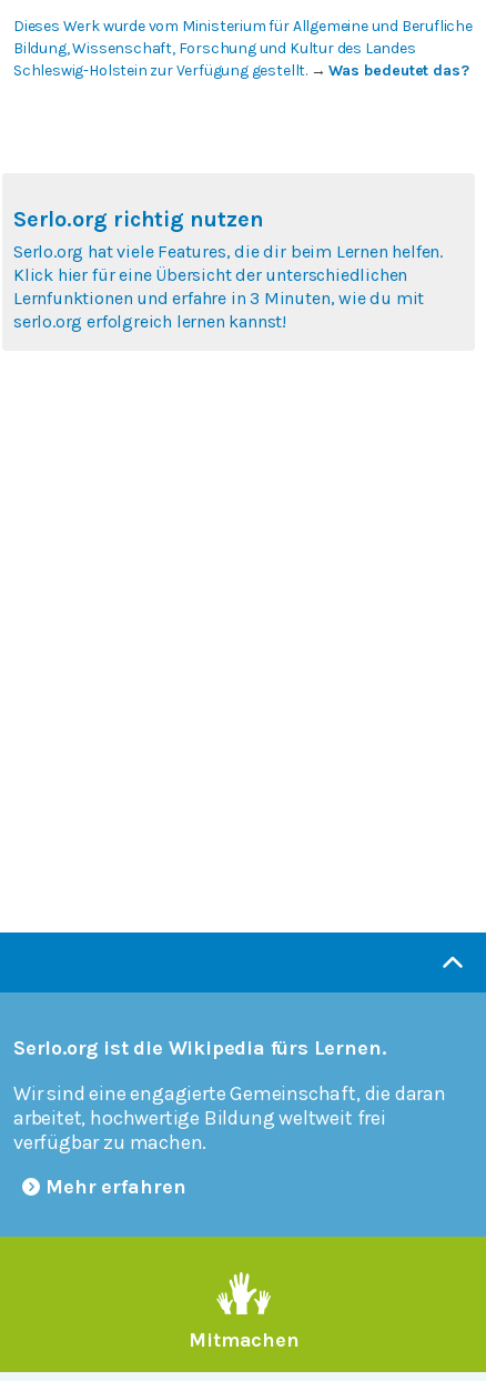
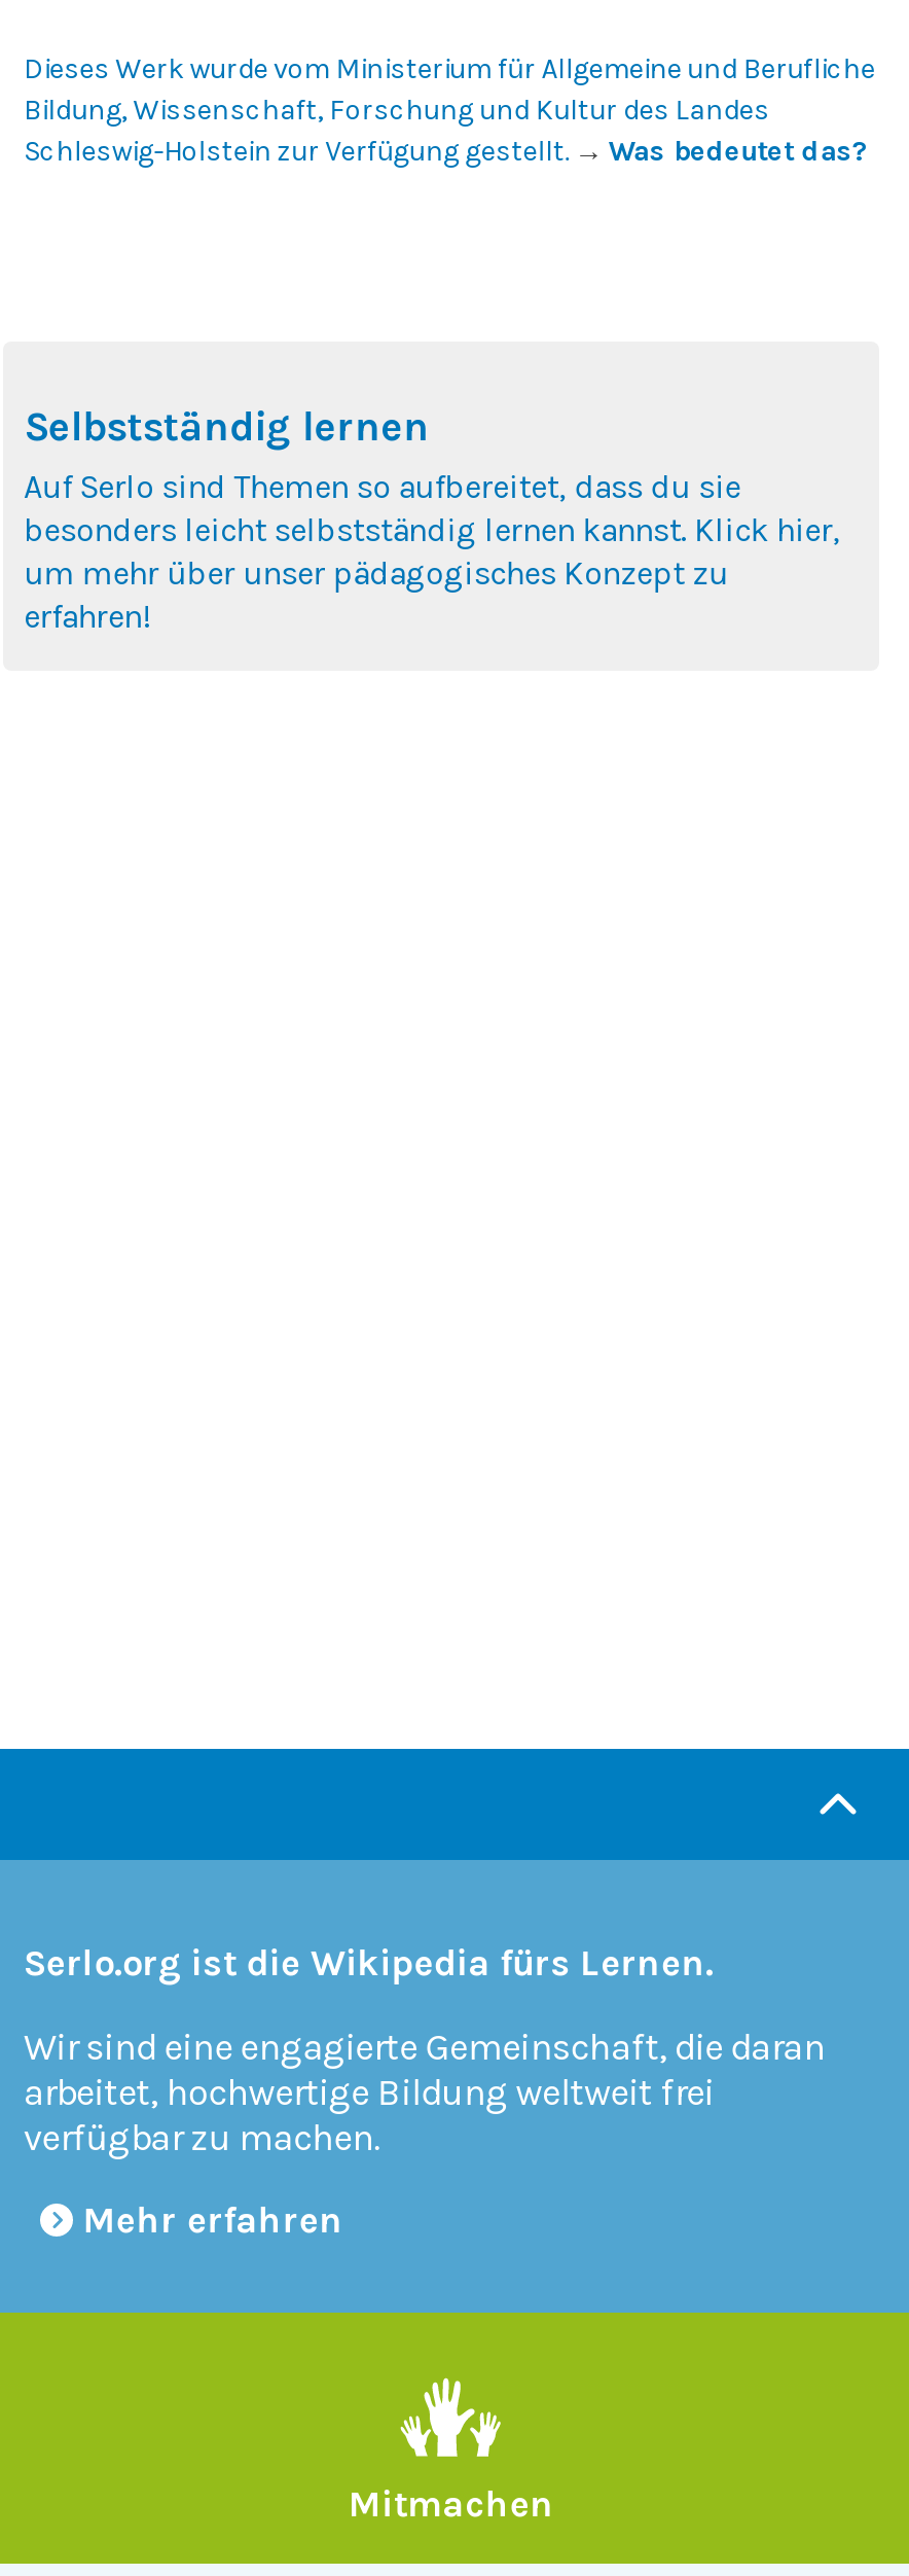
- Serlo.org richtig nutzen
- Serlo.org hat viele Features, die dir beim Lernen helfen.
- Klick hier für eine Übersicht der unterschiedlichen
- Lernfunktionen und erfahre in 3 Minuten, wie du mit
- serlo.org erfolgreich lernen kannst!
+ Selbstständig lernen
+ Auf Serlo sind Themen so aufbereitet, dass du sie
+ besonders leicht selbstständig lernen kannst. Klick hier,
+ um mehr über unser pädagogisches Konzept zu
+ erfahren!
